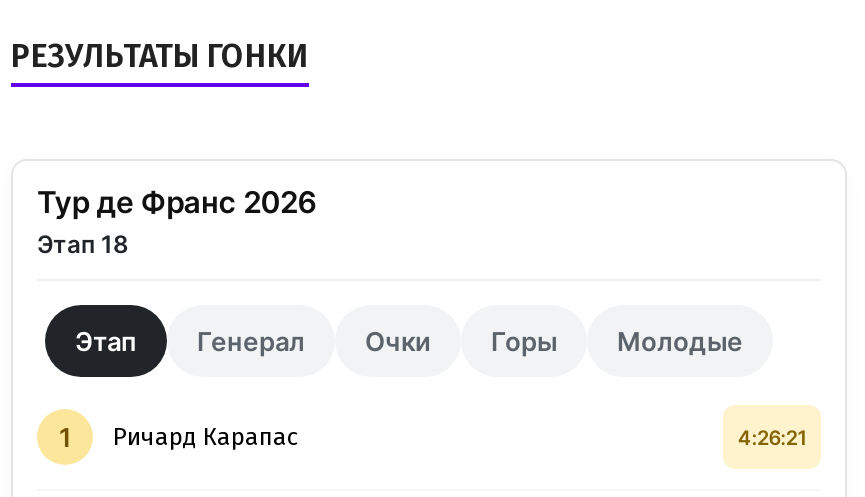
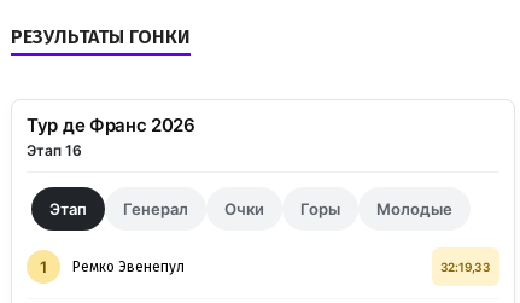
- Этап 18
+ Этап 16

- Ричард Карапас
- 4:26:21
+ Ремко Эвенепул
+ 32:19,33
